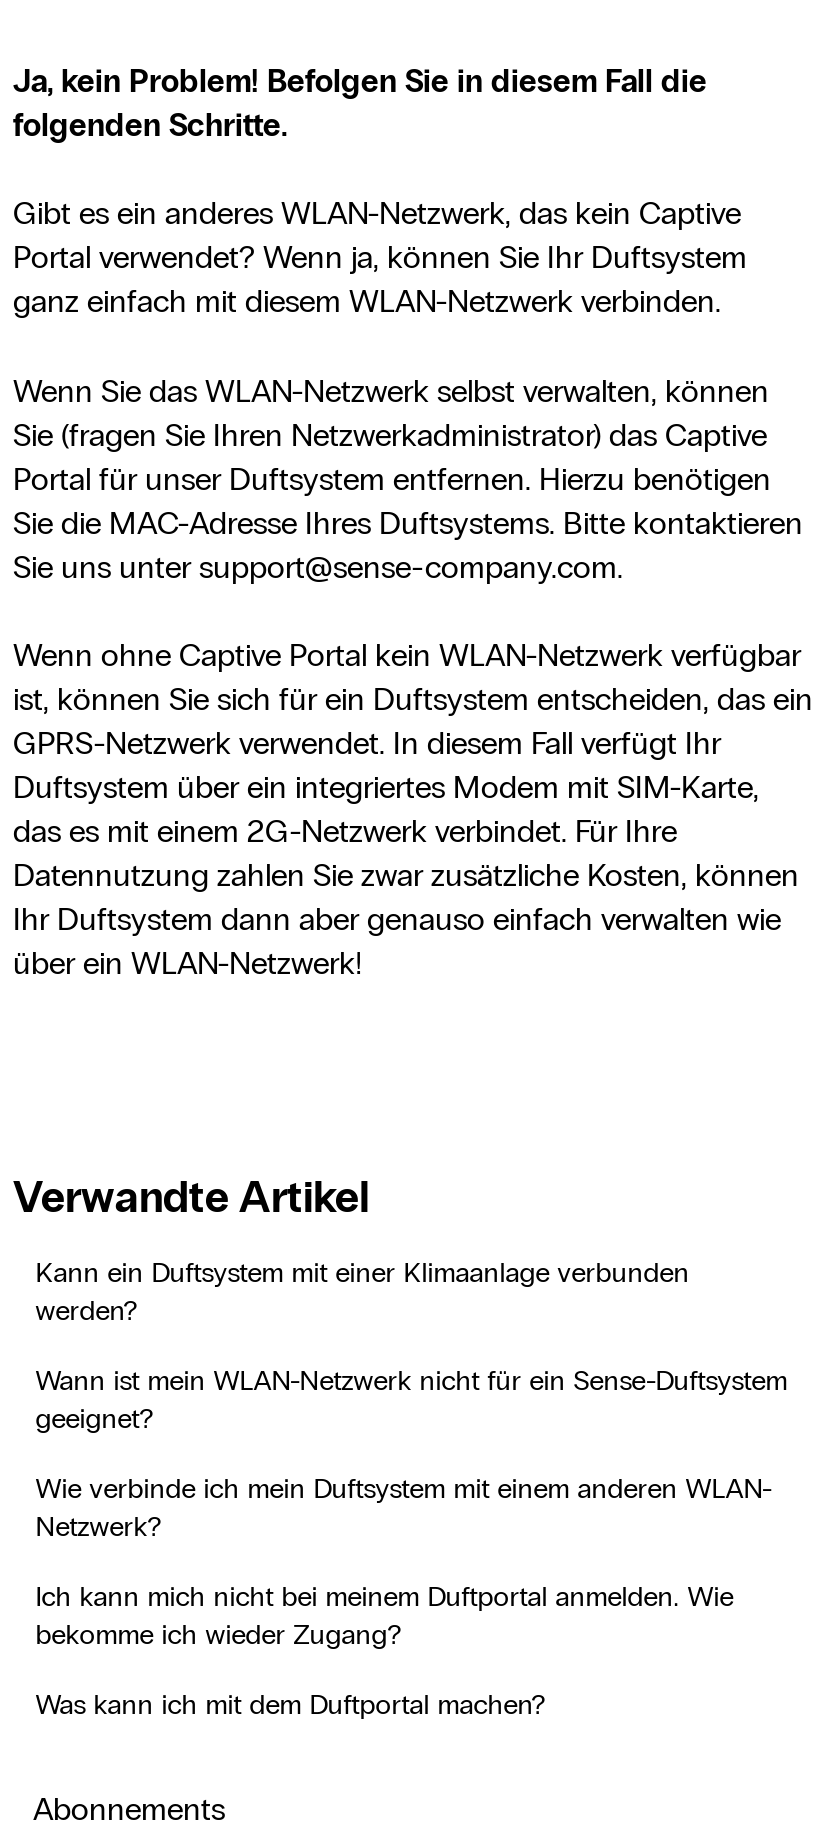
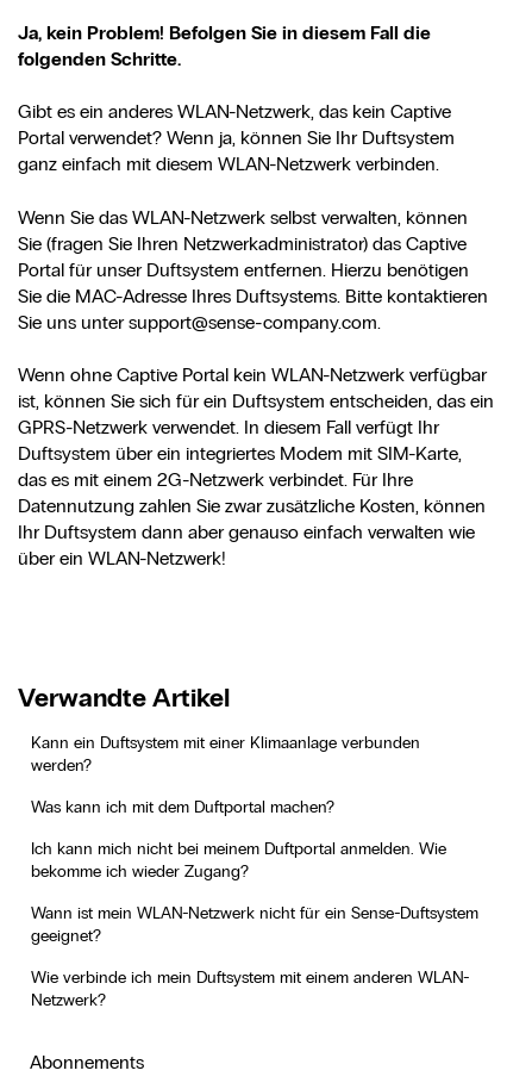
moved down: Wann ist mein WLAN-Netzwerk nicht für ein Sense-Duftsystem | geeignet? | Wie verbinde ich mein Duftsystem mit einem anderen WLAN- | Netzwerk?

moved up: Was kann ich mit dem Duftportal machen? | Ich kann mich nicht bei meinem Duftportal anmelden. Wie | bekomme ich wieder Zugang?
